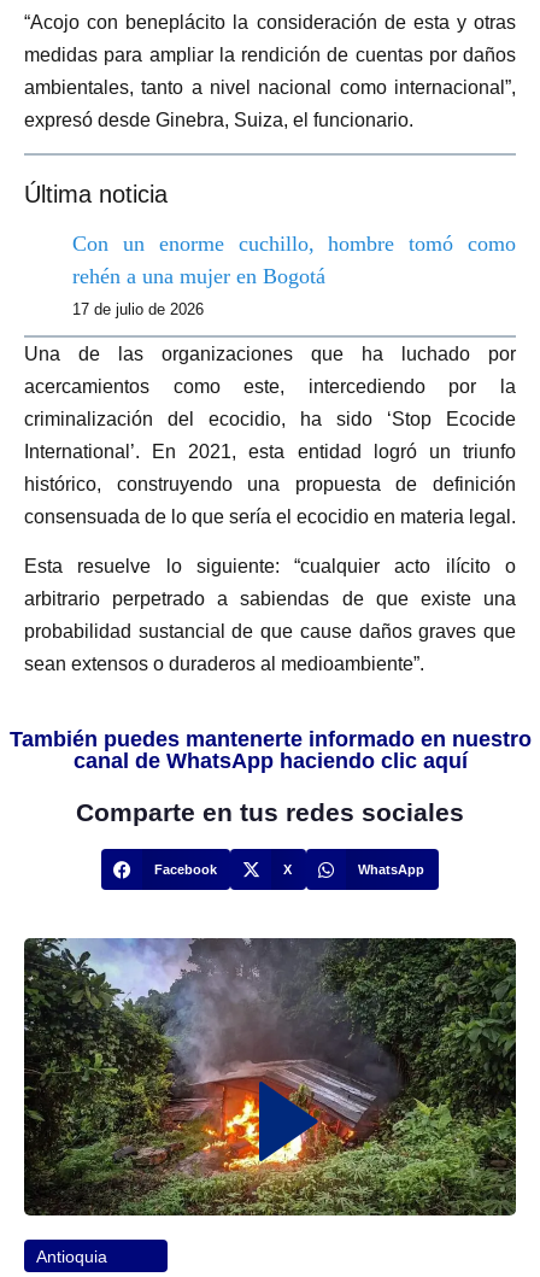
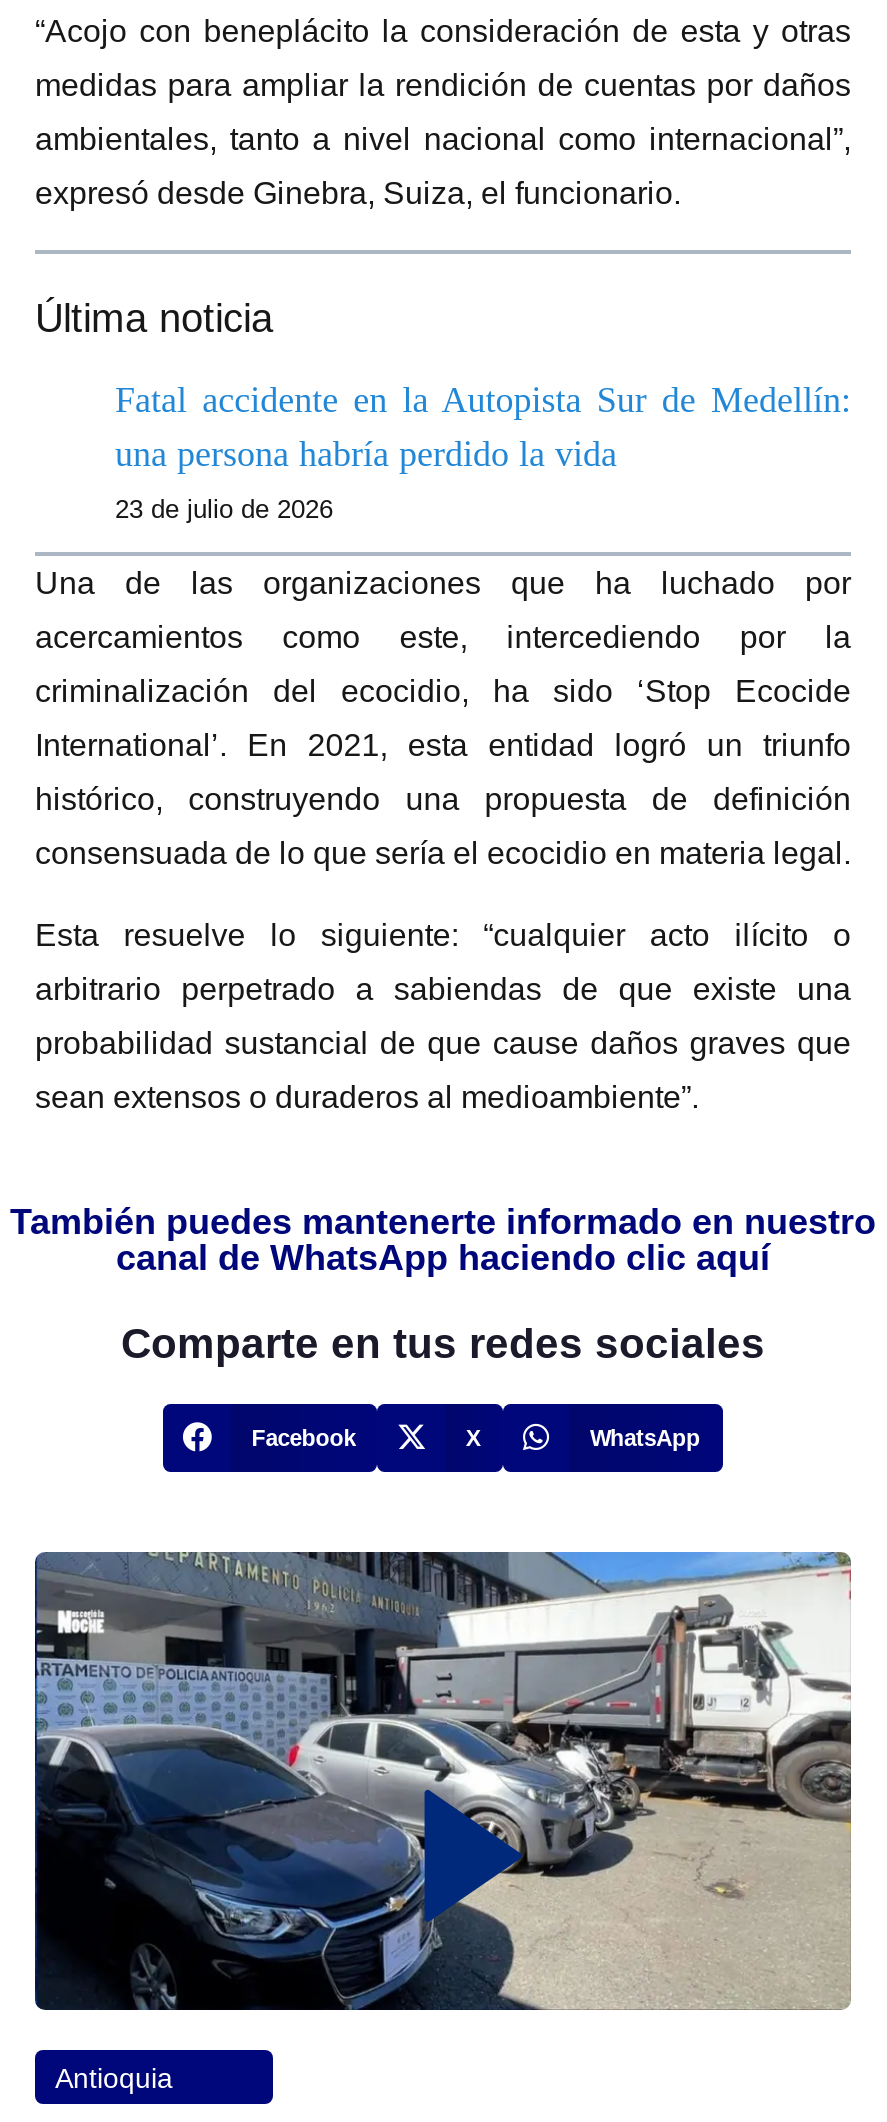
- Con un enorme cuchillo, hombre tomó como
- rehén a una mujer en Bogotá
+ Fatal accidente en la Autopista Sur de Medellín:
+ una persona habría perdido la vida

- 17 de julio de 2026
+ 23 de julio de 2026

- [image]
+ [image]
